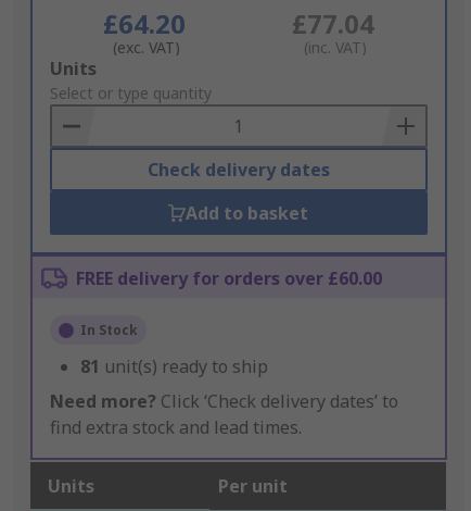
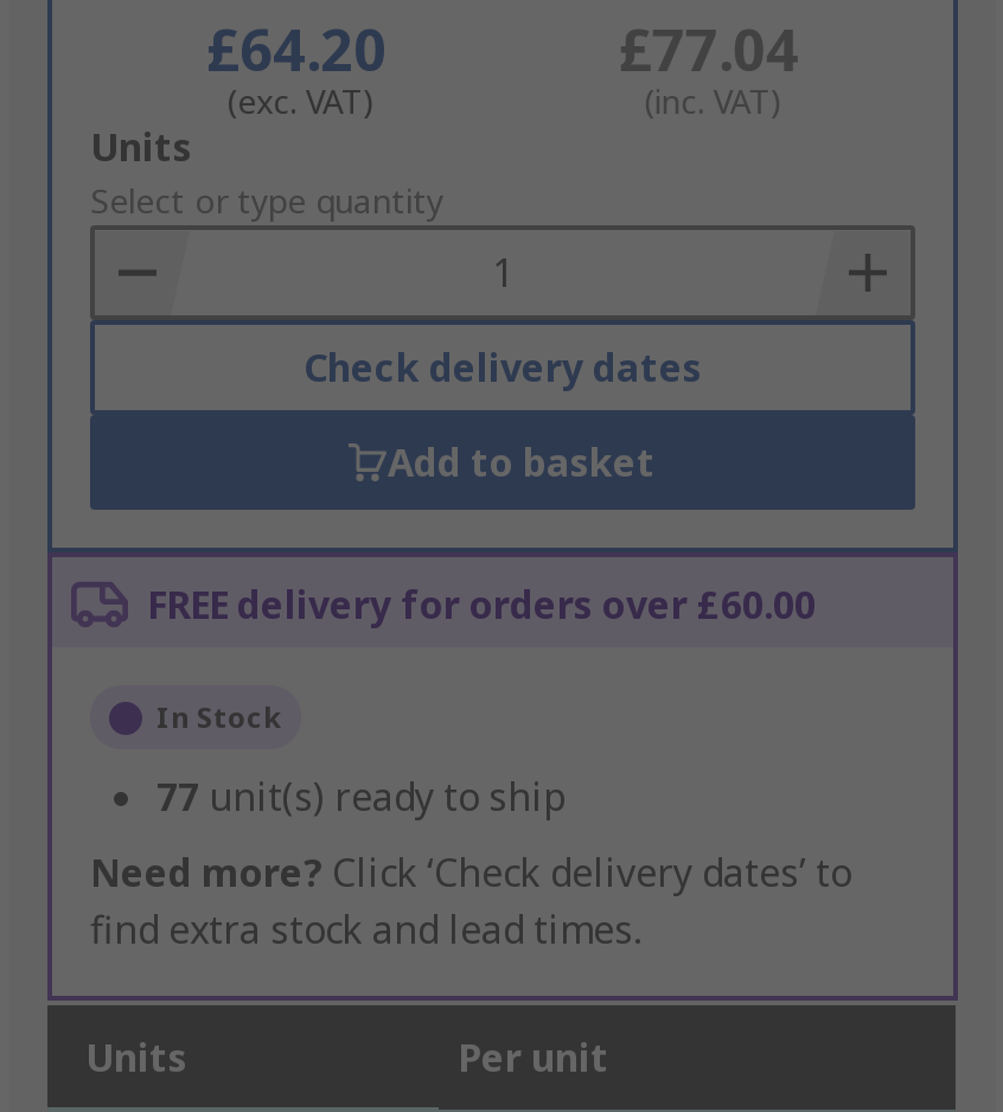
- 81 unit(s) ready to ship
+ 77 unit(s) ready to ship
